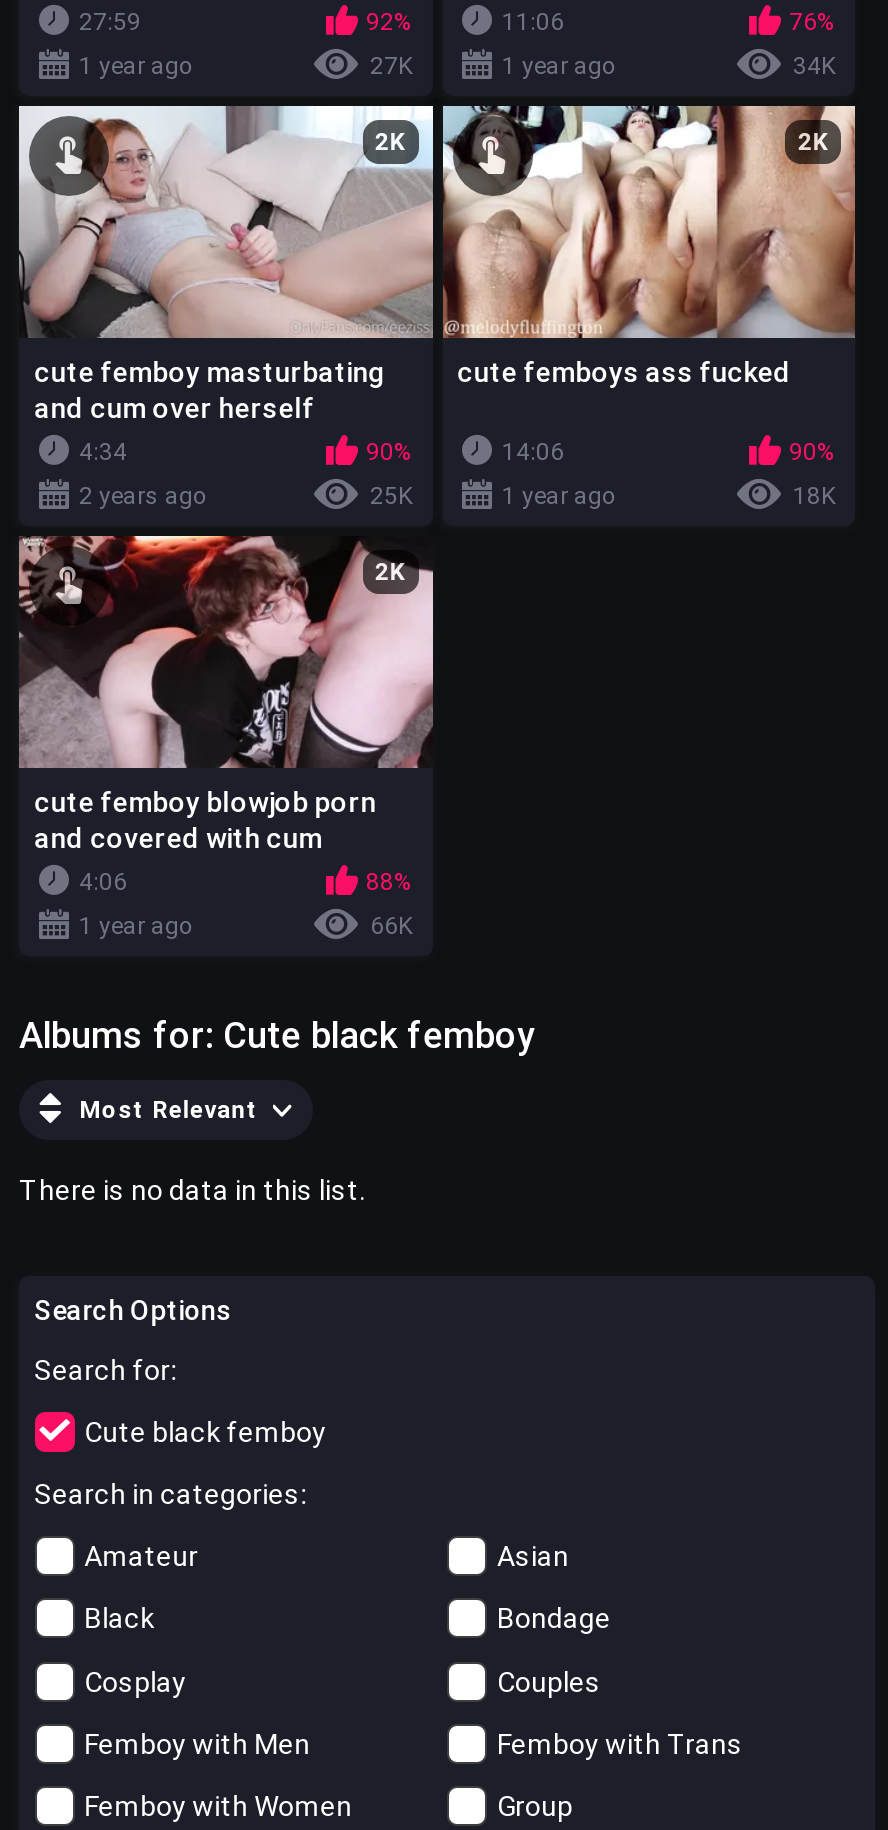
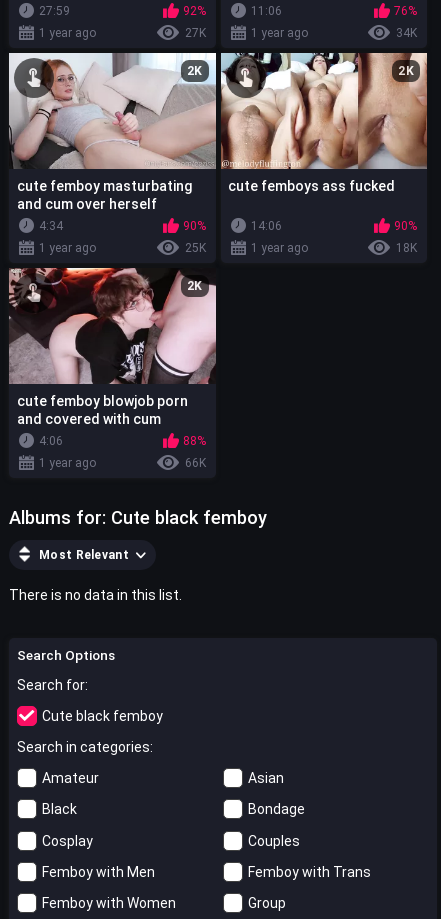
- 2 years ago
+ 1 year ago
